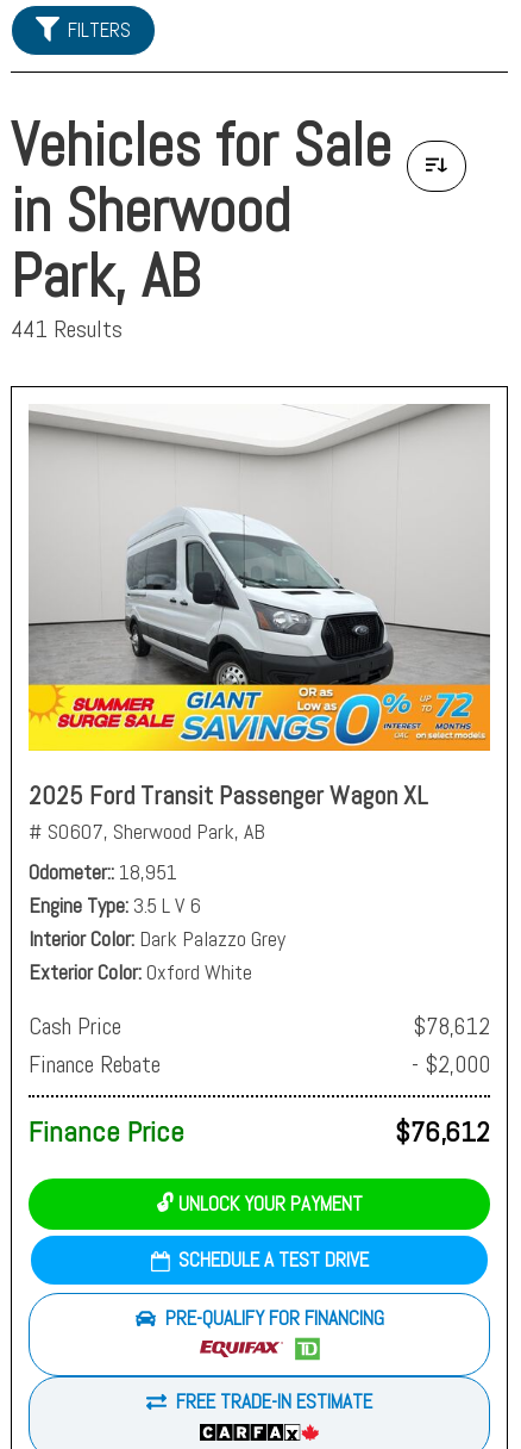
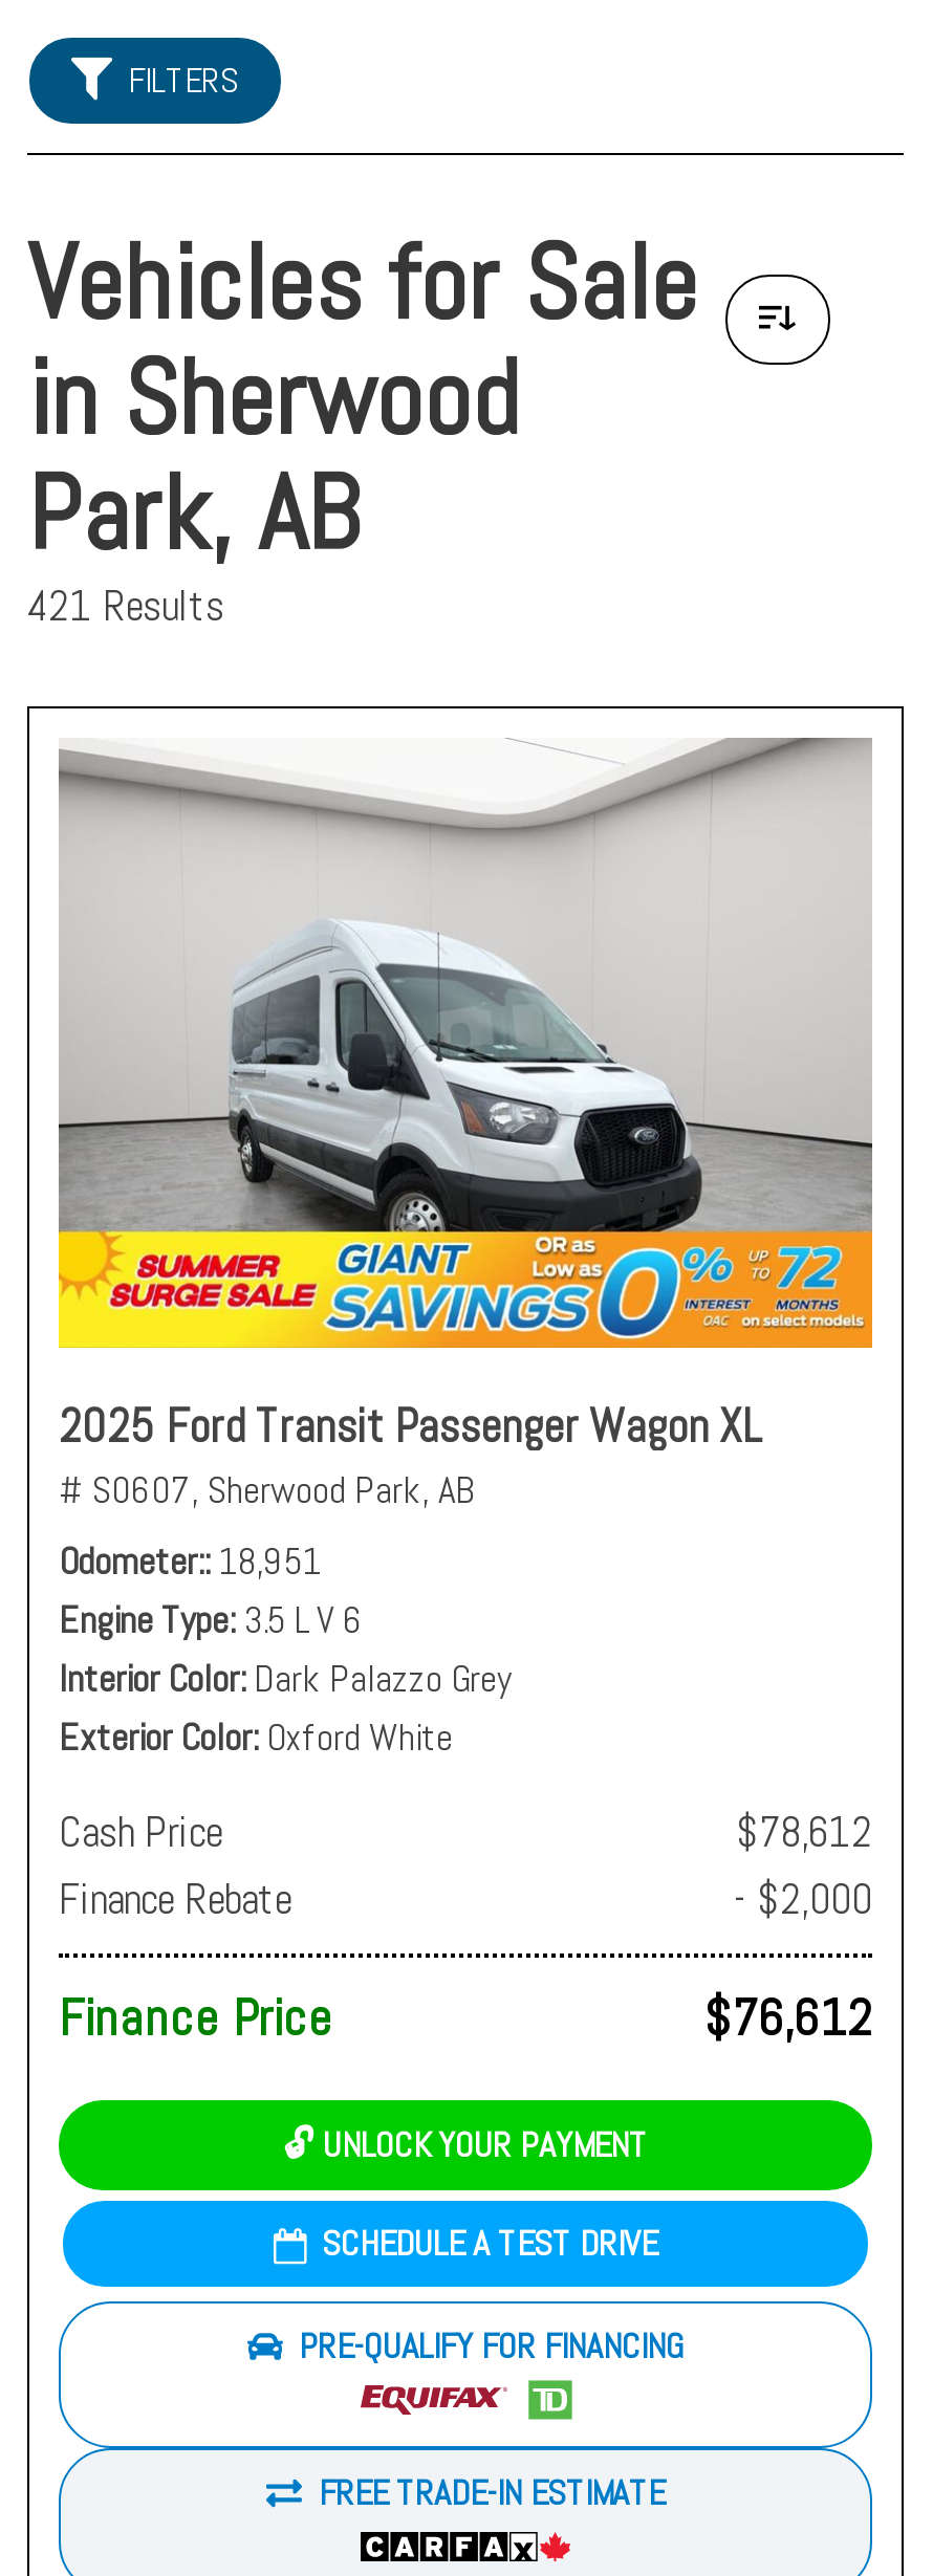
- 441 Results
+ 421 Results
